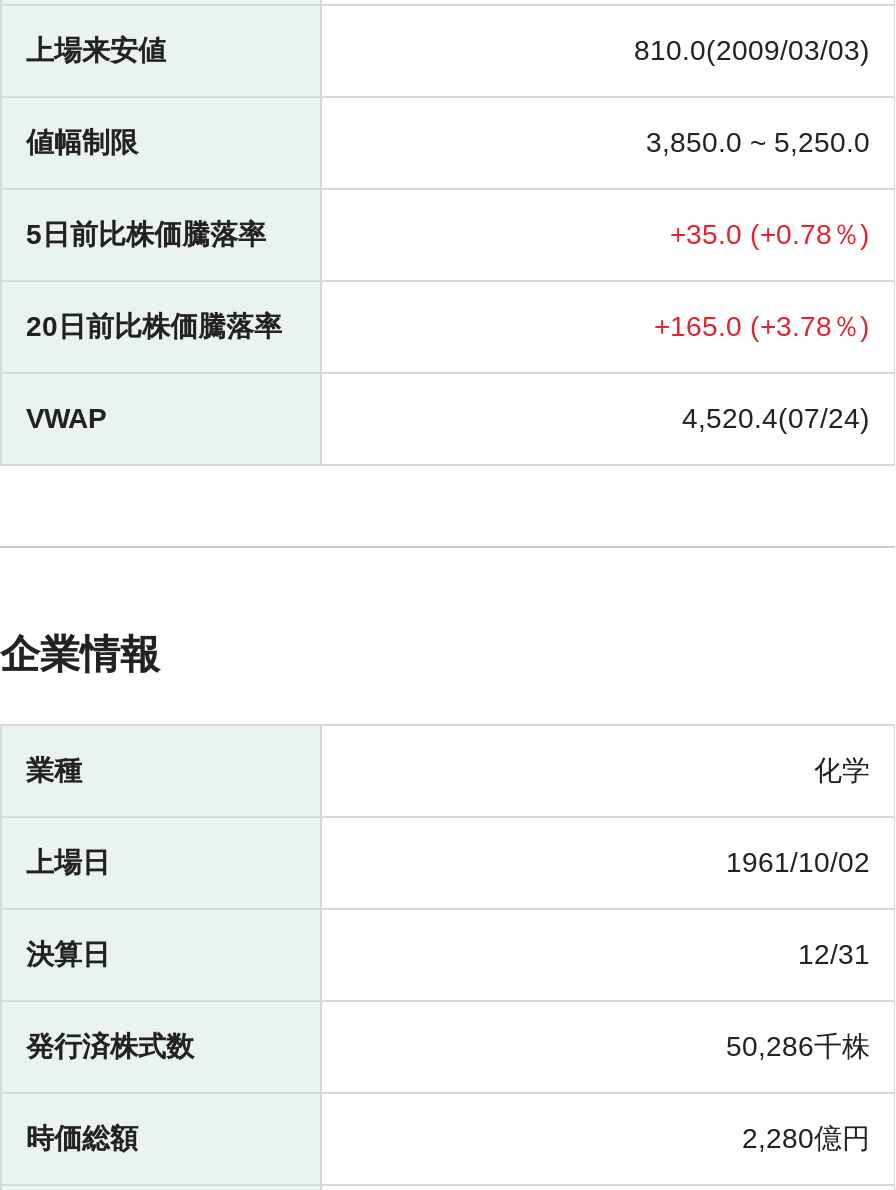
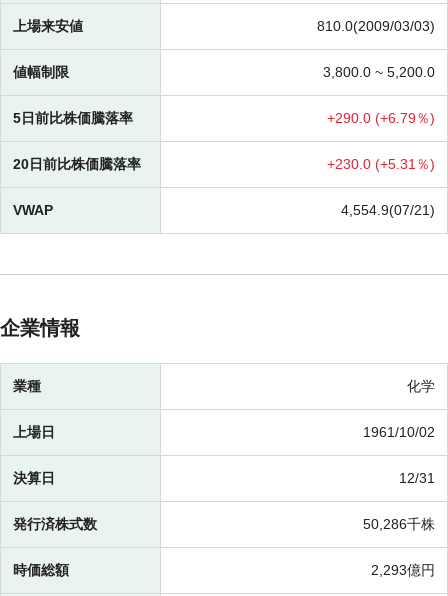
- 3,850.0 ~ 5,250.0
+ 3,800.0 ~ 5,200.0

- +35.0 (+0.78％)
+ +290.0 (+6.79％)

- +165.0 (+3.78％)
+ +230.0 (+5.31％)

- 4,520.4(07/24)
+ 4,554.9(07/21)

- 2,280億円
+ 2,293億円
